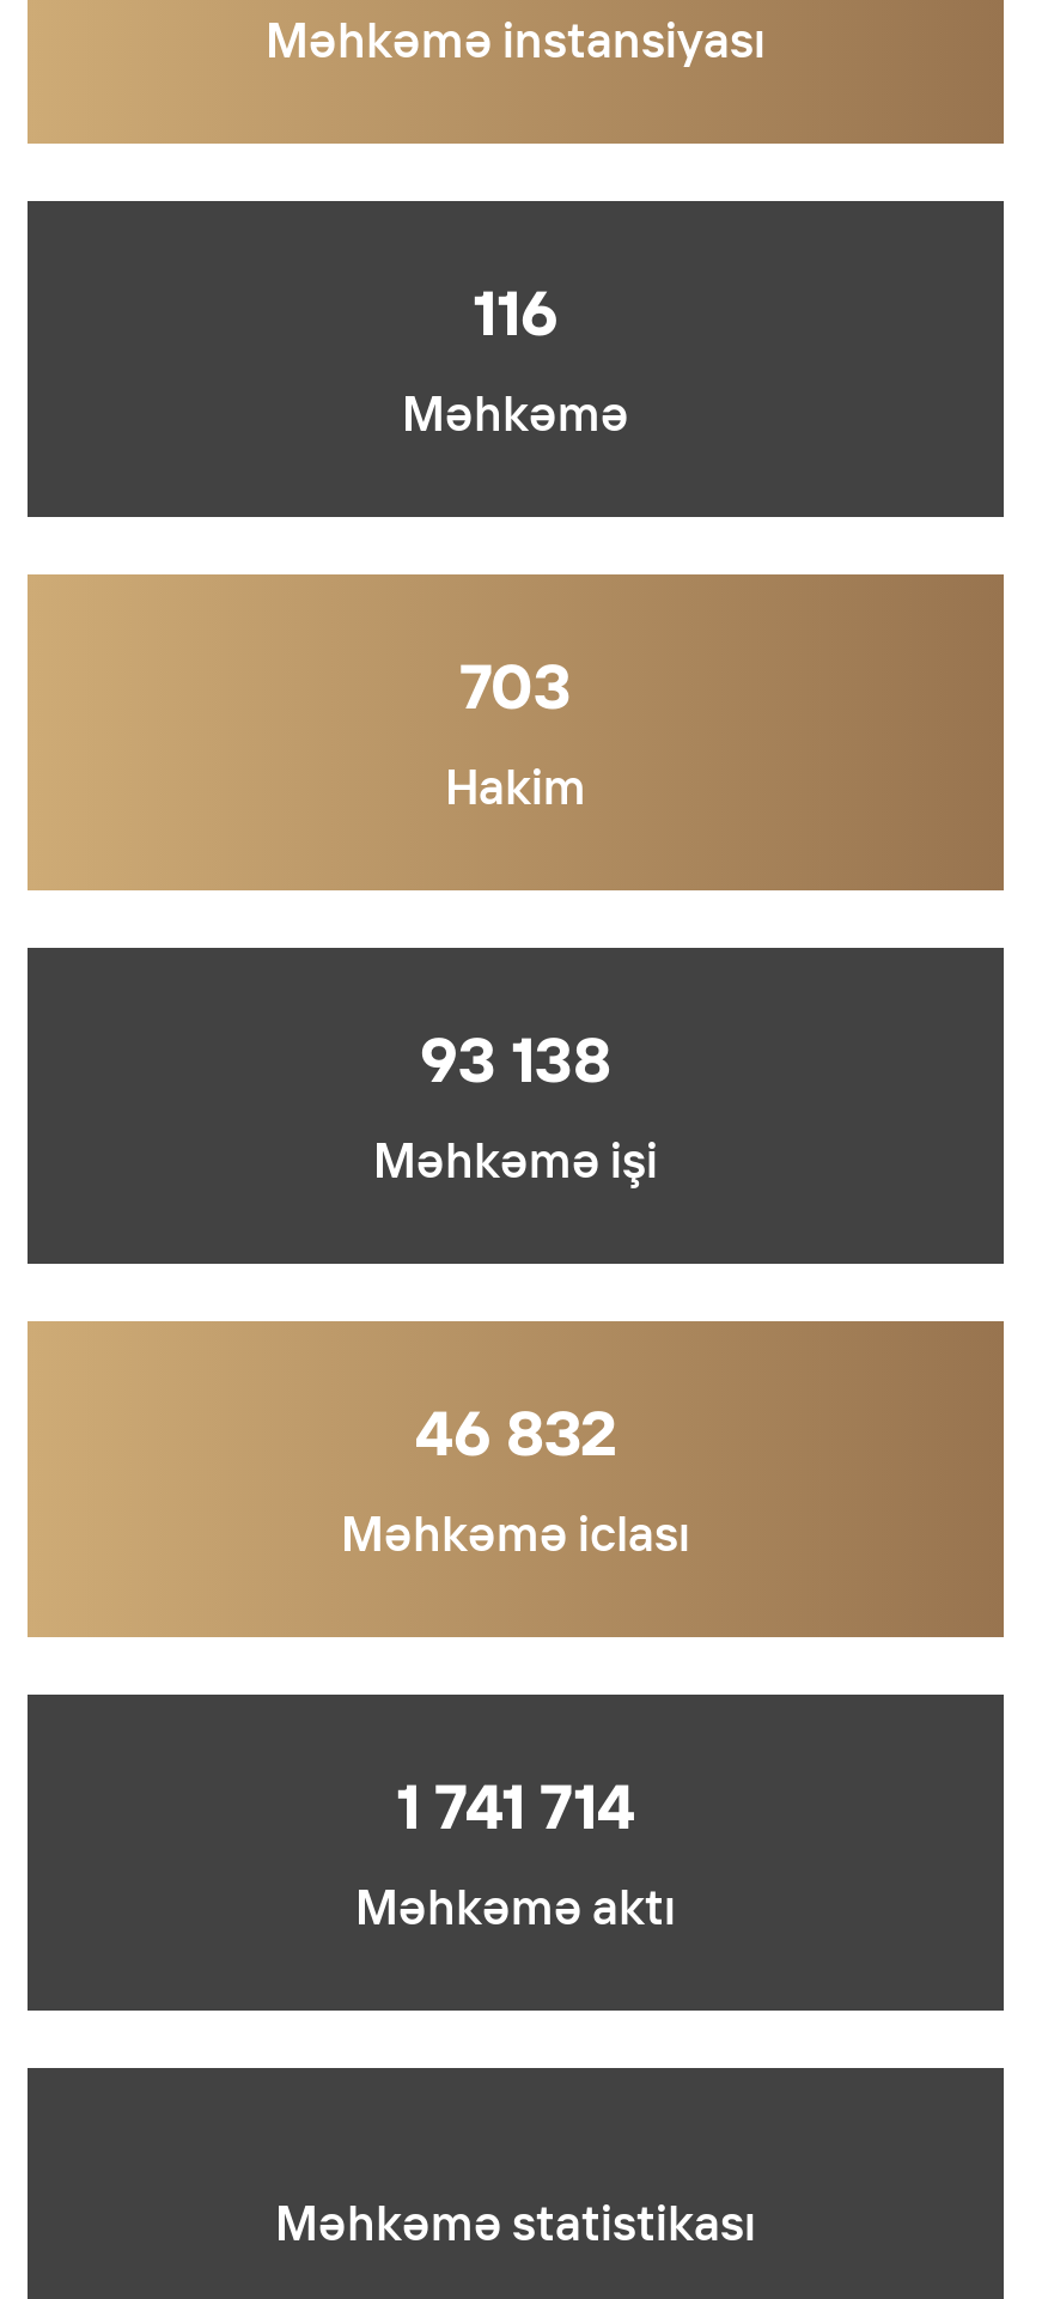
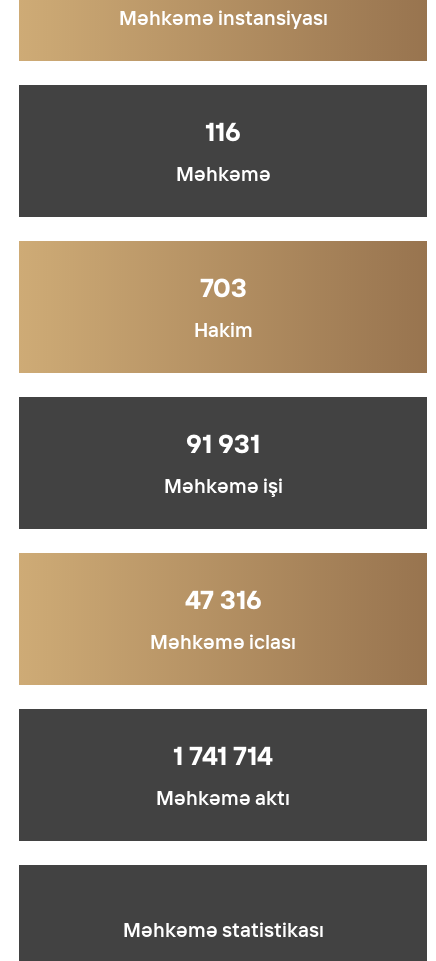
- 93 138
+ 91 931

- 46 832
+ 47 316
